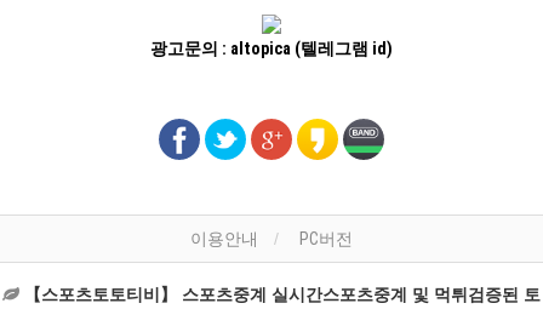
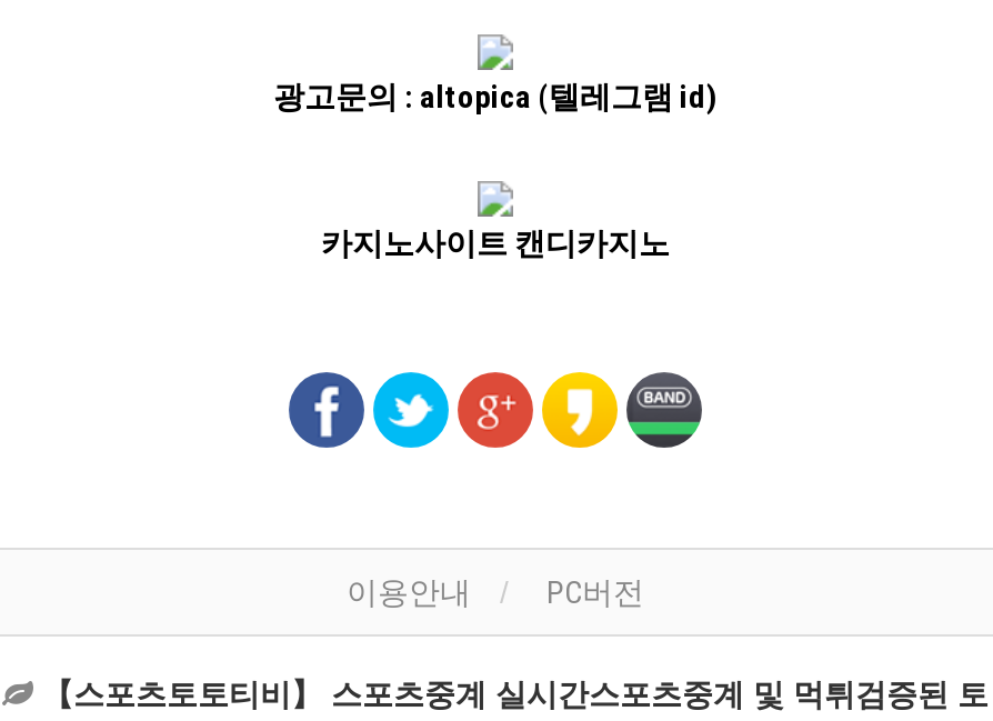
+ 카지노사이트 캔디카지노
